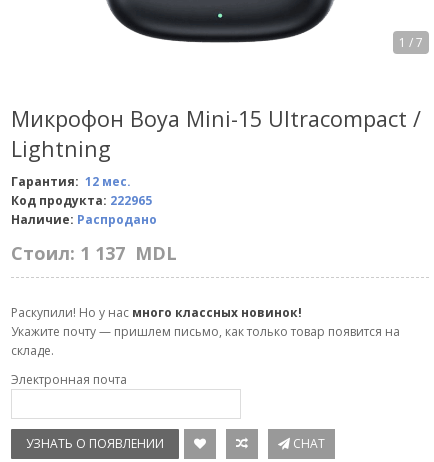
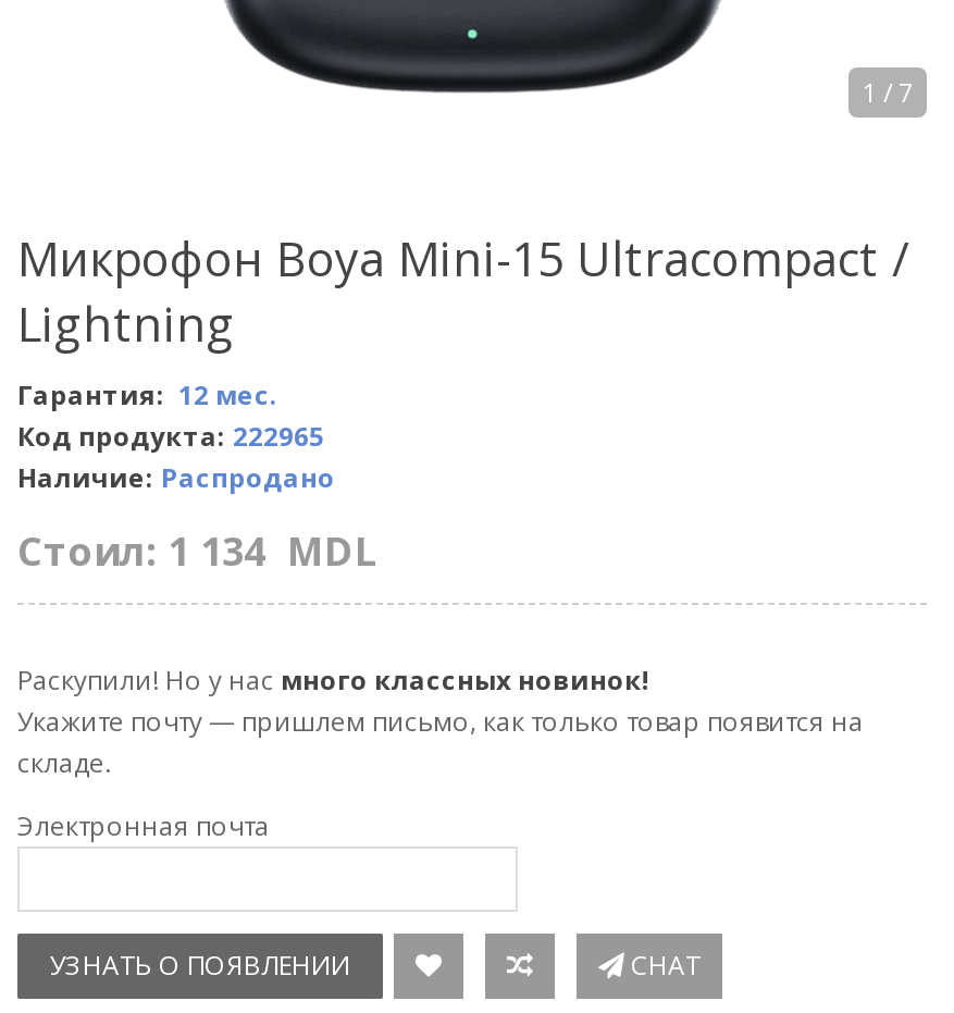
- Стоил: 1 137 MDL
+ Стоил: 1 134 MDL
